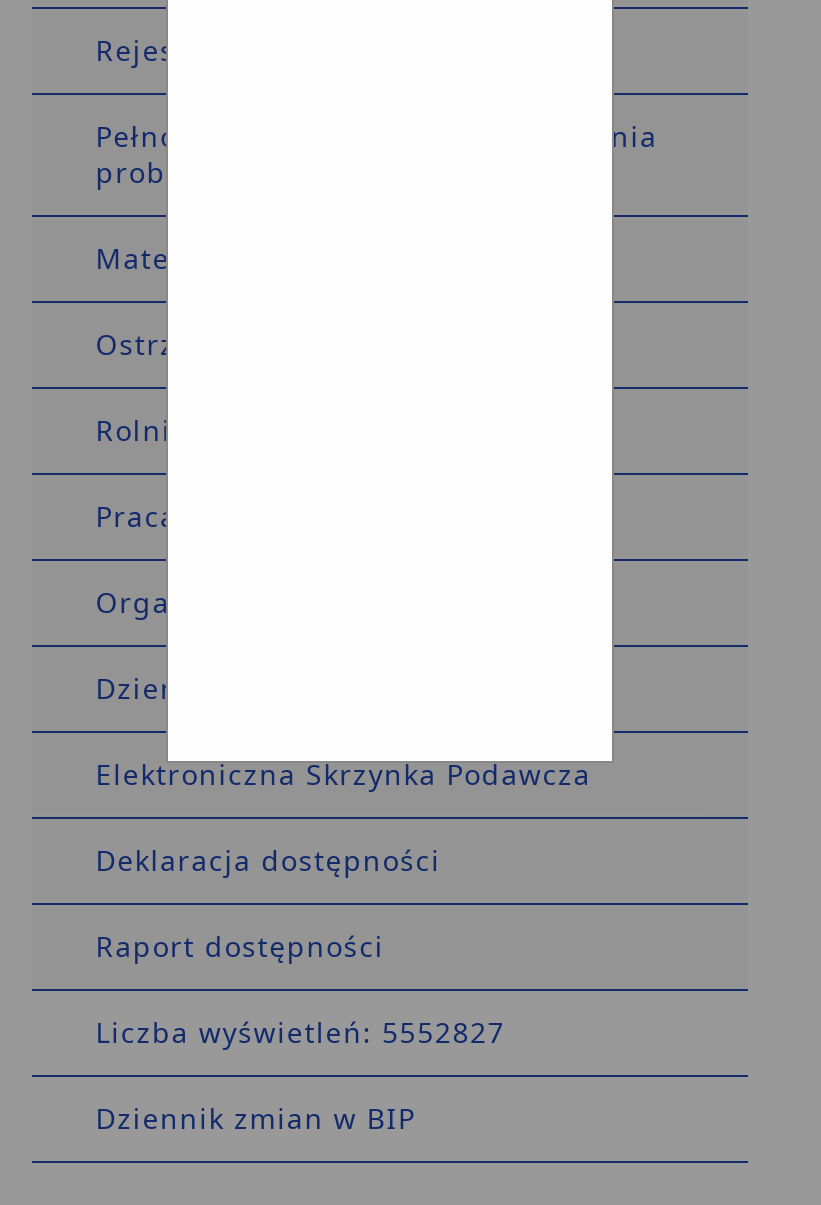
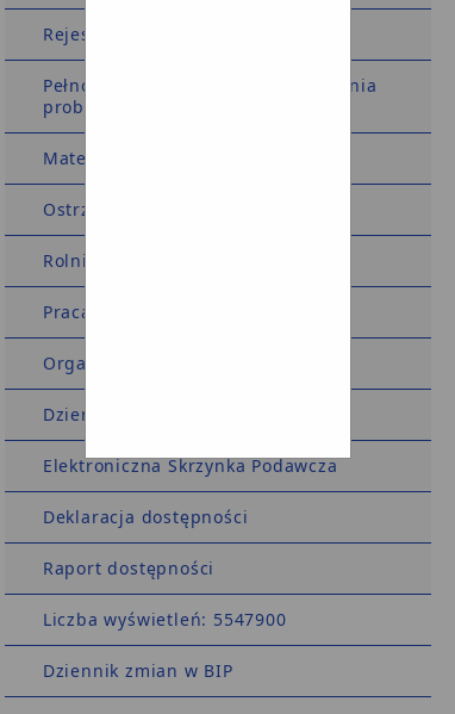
- Liczba wyświetleń: 5552827
+ Liczba wyświetleń: 5547900
